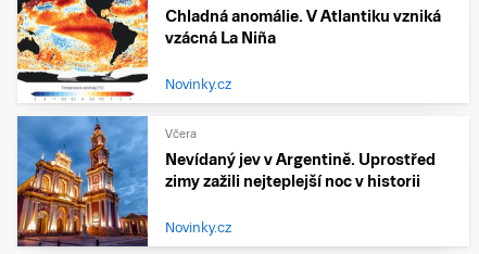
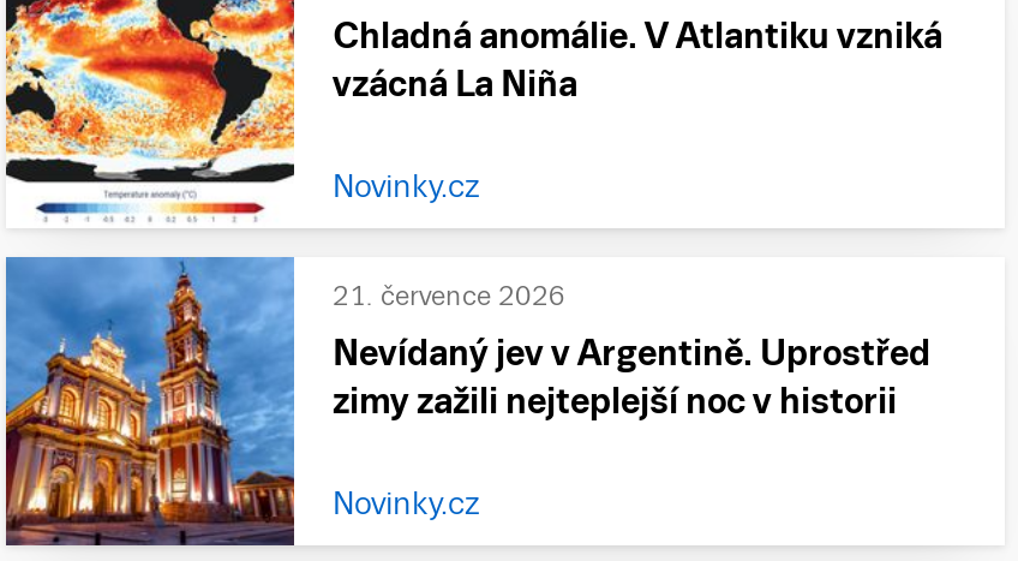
- Včera
+ 21. července 2026
